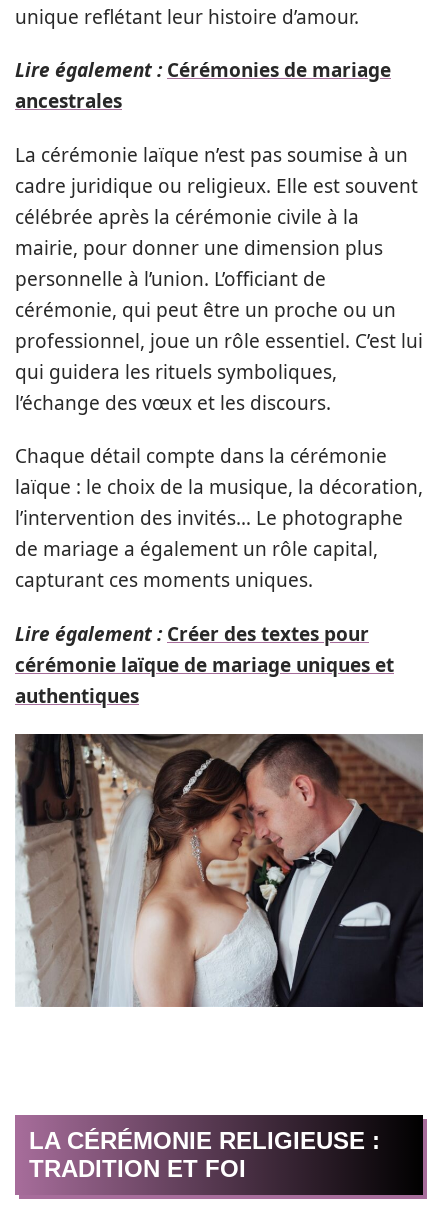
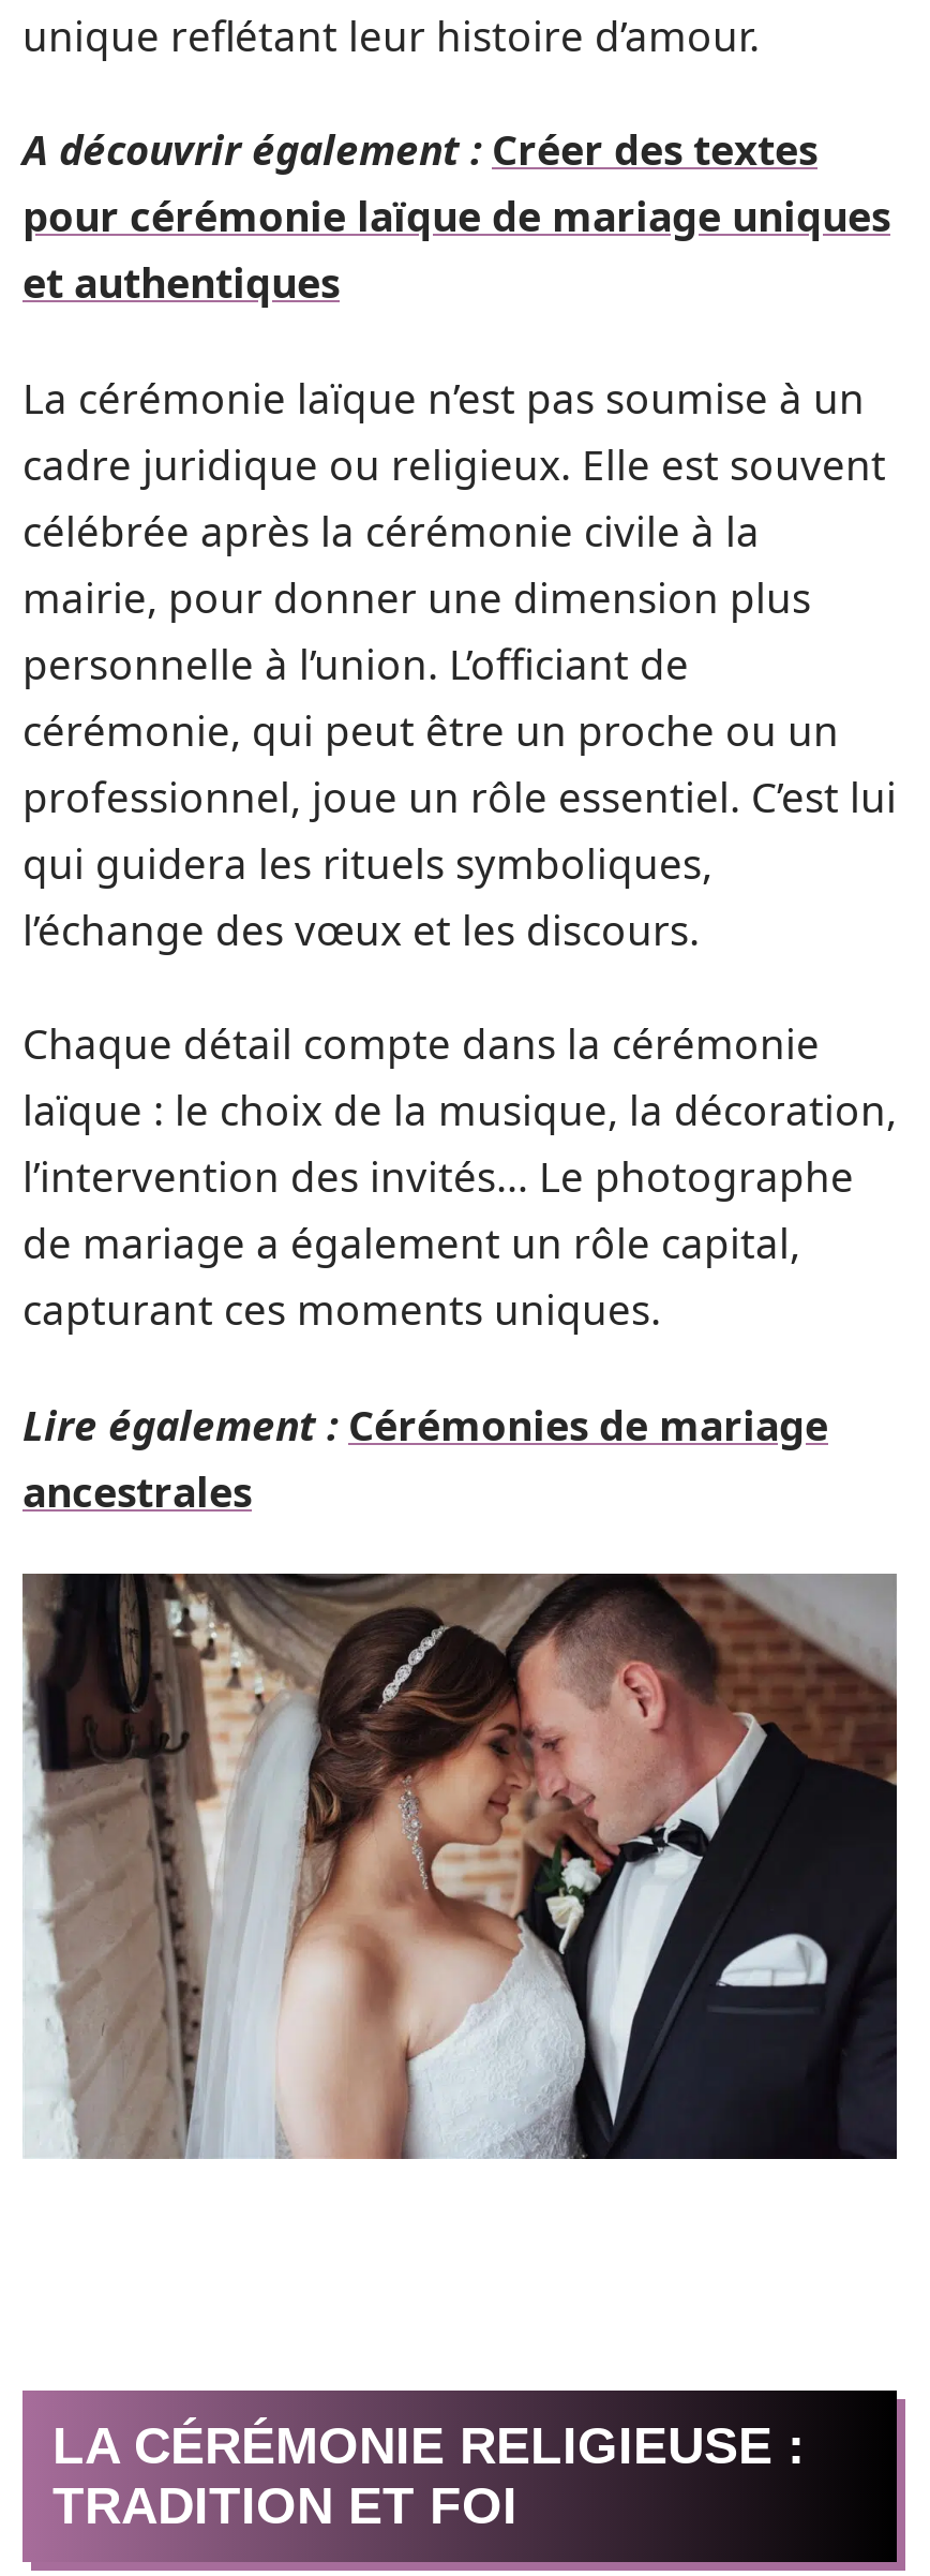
+ A découvrir également : Créer des textes
+ pour cérémonie laïque de mariage uniques
+ et authentiques

moved down: Lire également : Cérémonies de mariage | ancestrales

moved down: La cérémonie laïque n’est pas soumise à un | cadre juridique ou religieux. Elle est souvent | célébrée après la cérémonie civile à la | ... | de mariage a également un rôle capital, | capturant ces moments uniques.

- Lire également : Créer des textes pour
- cérémonie laïque de mariage uniques et
- authentiques
